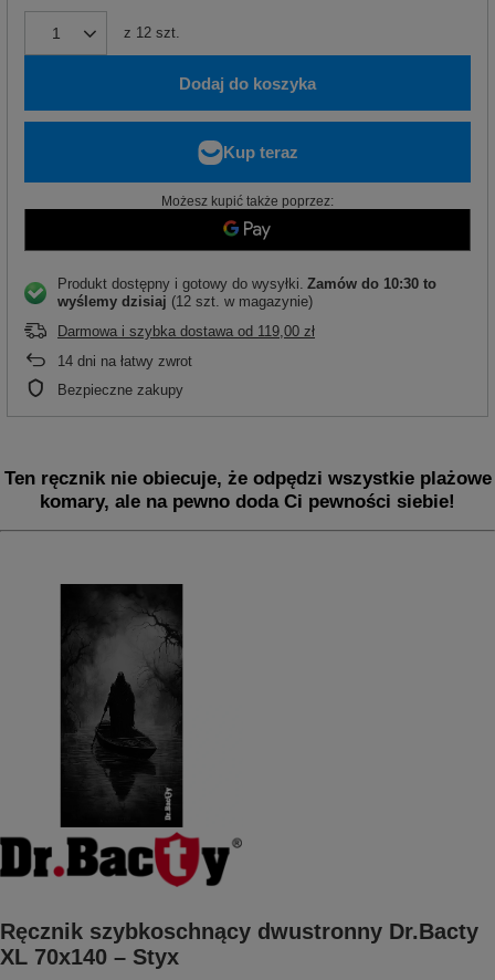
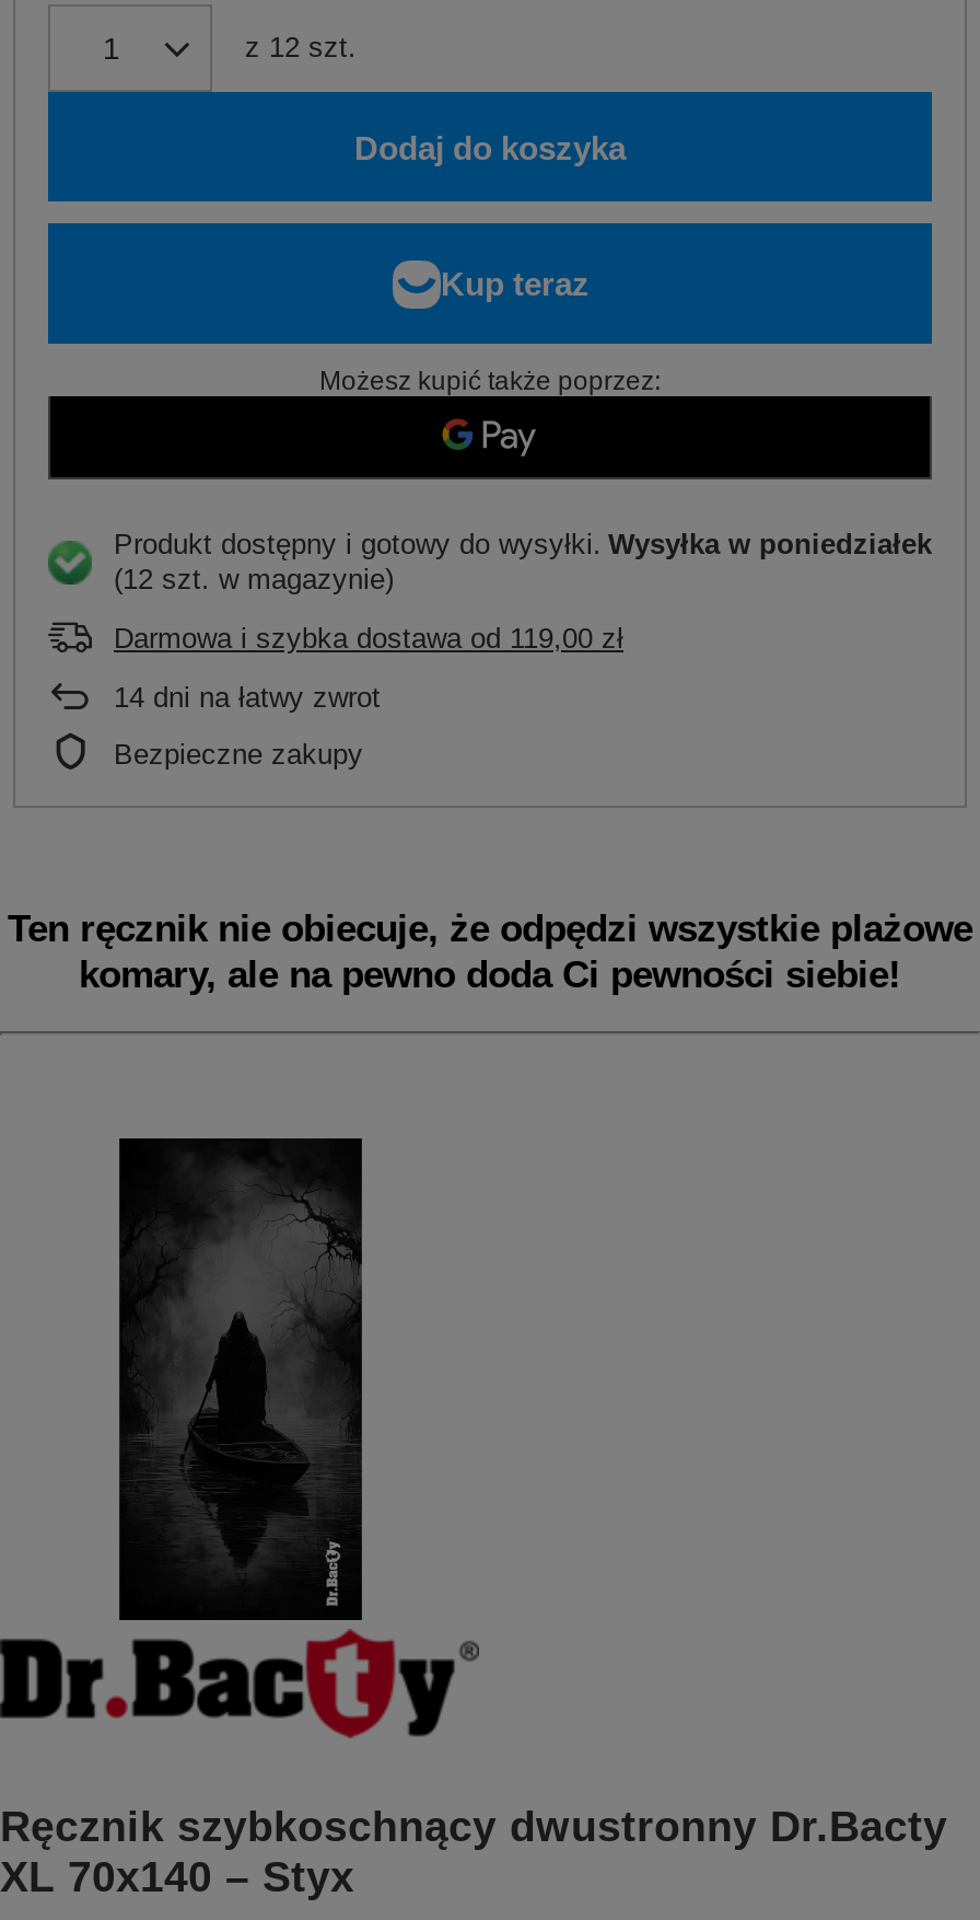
- Produkt dostępny i gotowy do wysyłki Zamów do 10:30 to
- wyślemy dzisiaj (12 szt. w magazynie)
+ Produkt dostępny i gotowy do wysyłki Wysyłka w poniedziałek
+ (12 szt. w magazynie)
